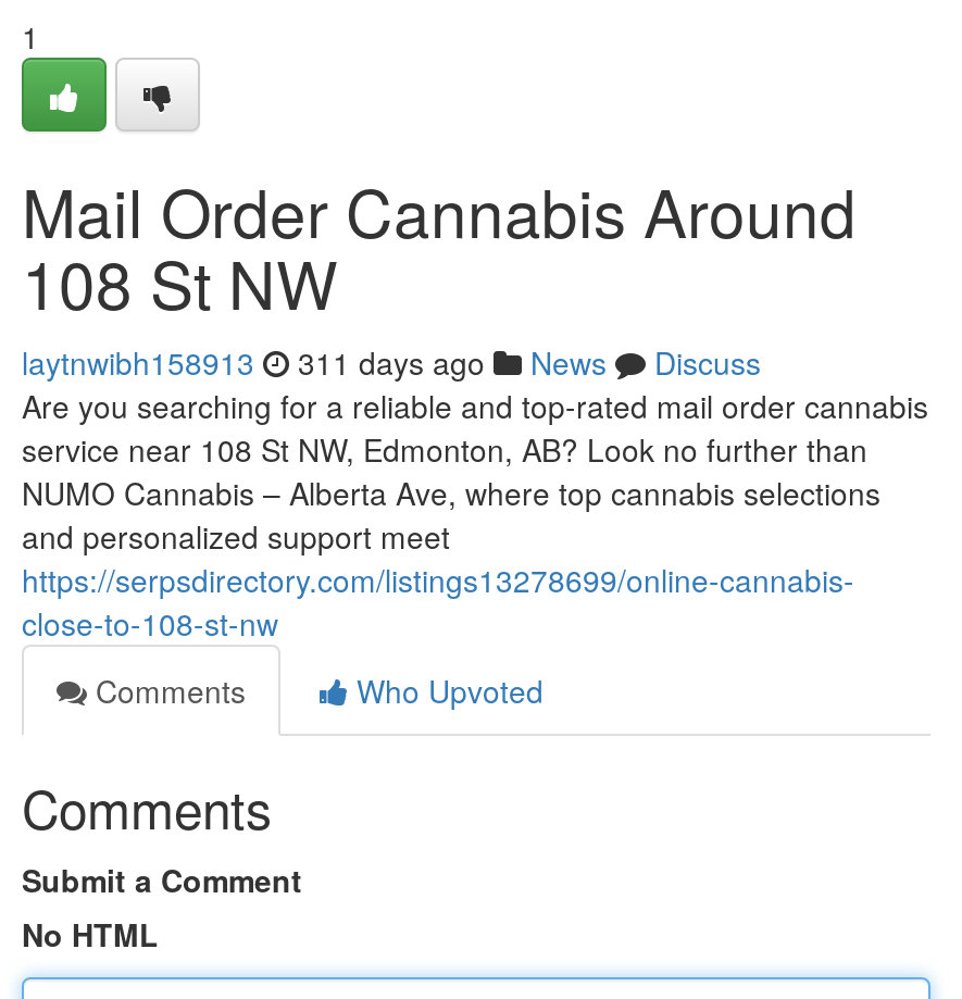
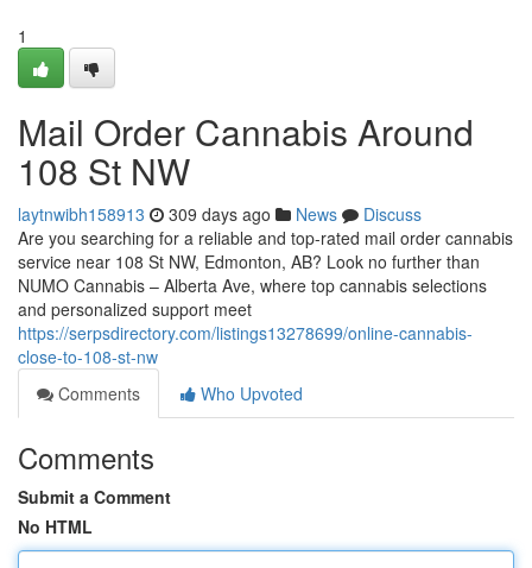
- laytnwibh158913 311 days ago News Discuss
+ laytnwibh158913 309 days ago News Discuss
